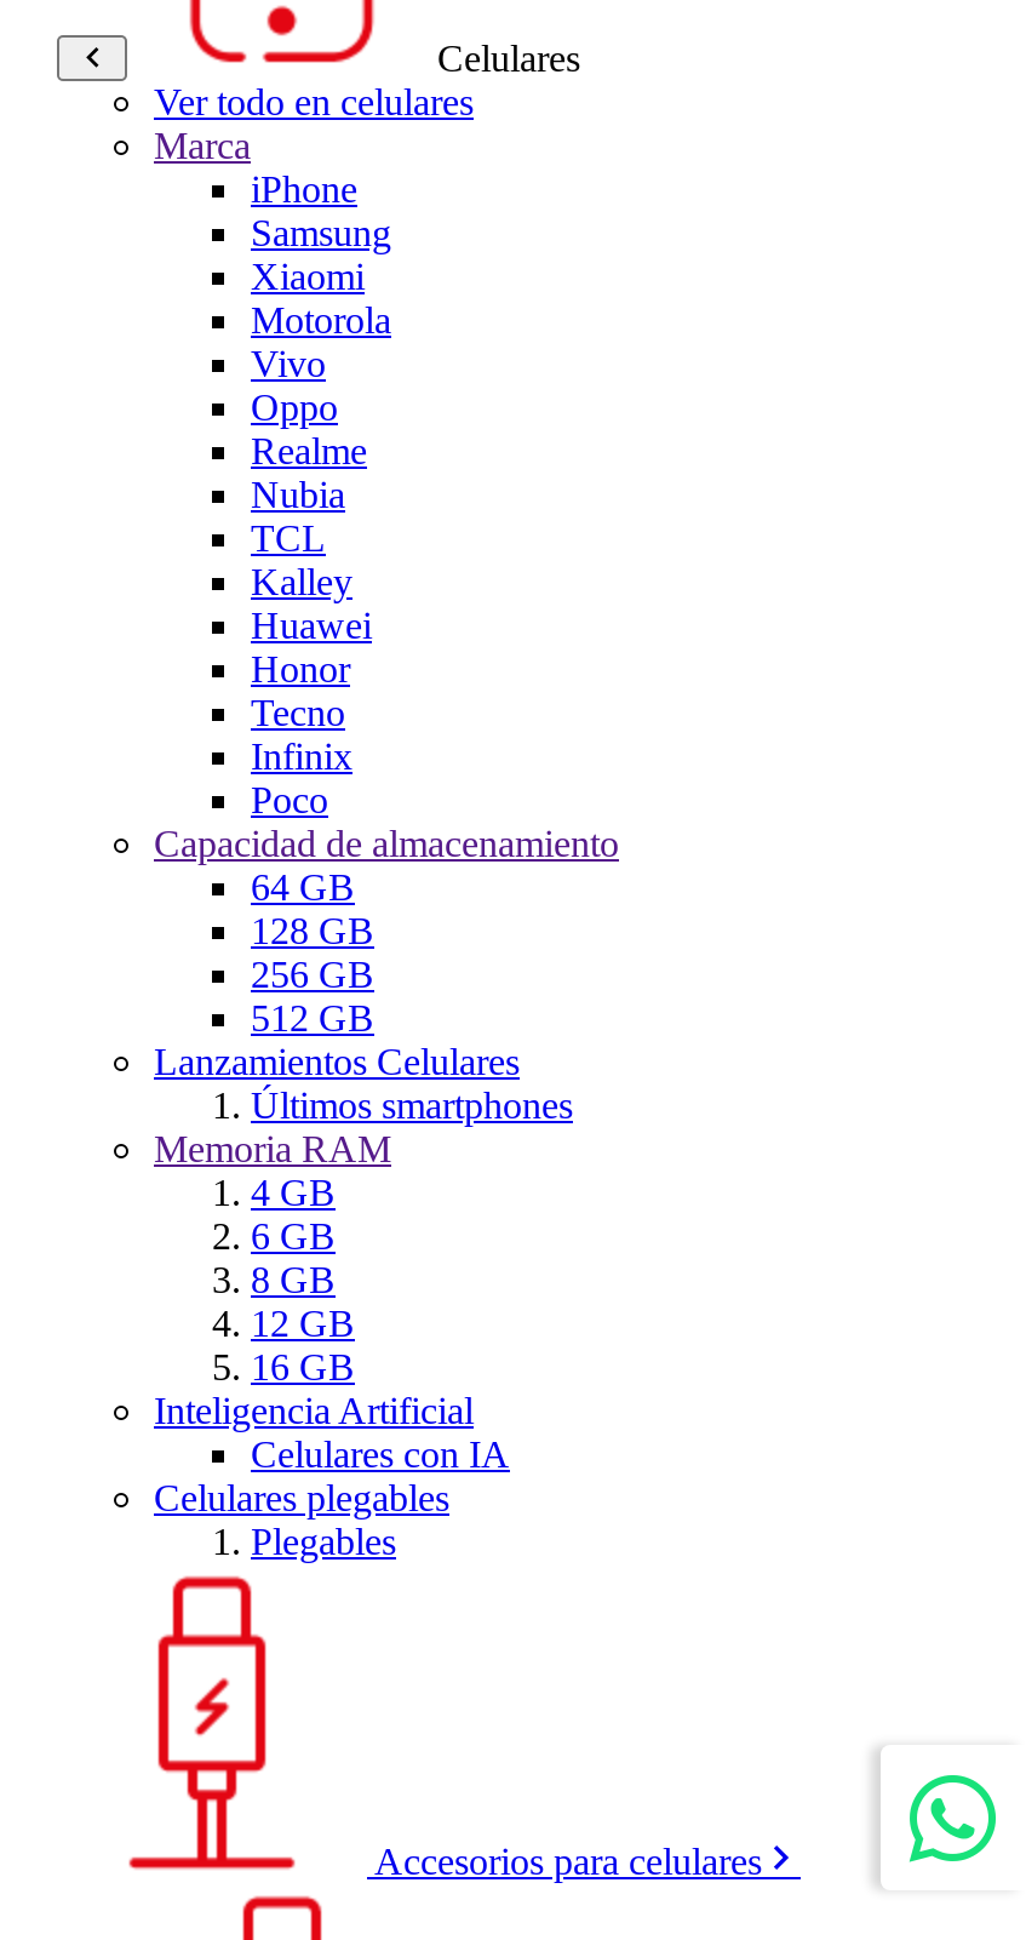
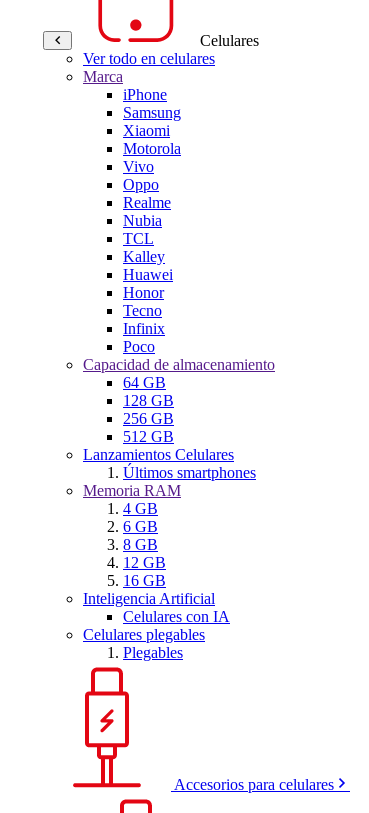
- [image]
